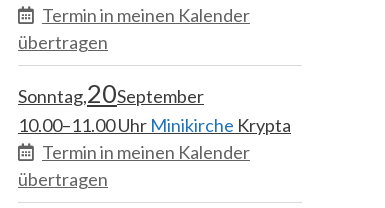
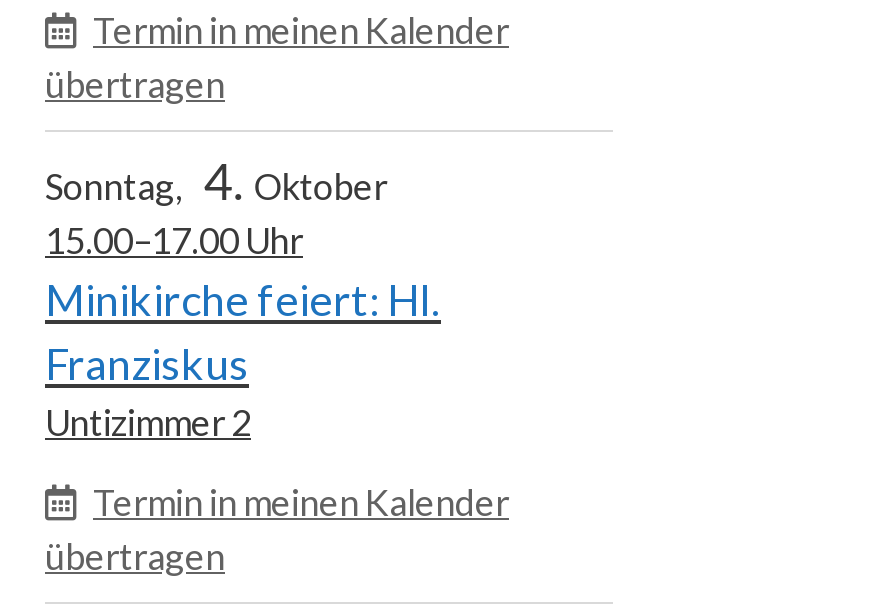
- Sonntag 20September
- 10.00–11.00 Uhr Minikirche Krypta
+ Sonntag
+ 4 Oktober
+ 15.00–17.00 Uhr
+ Minikirche feiert: Hl.
+ Franziskus
+ Untizimmer 2
